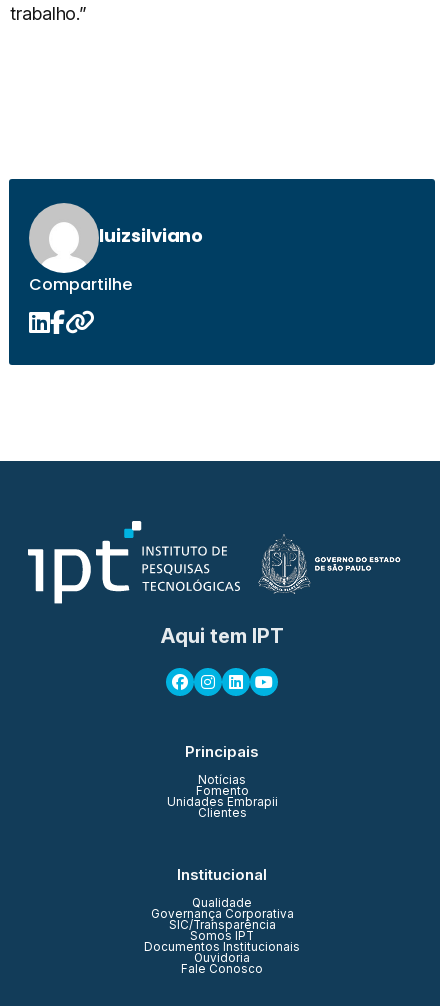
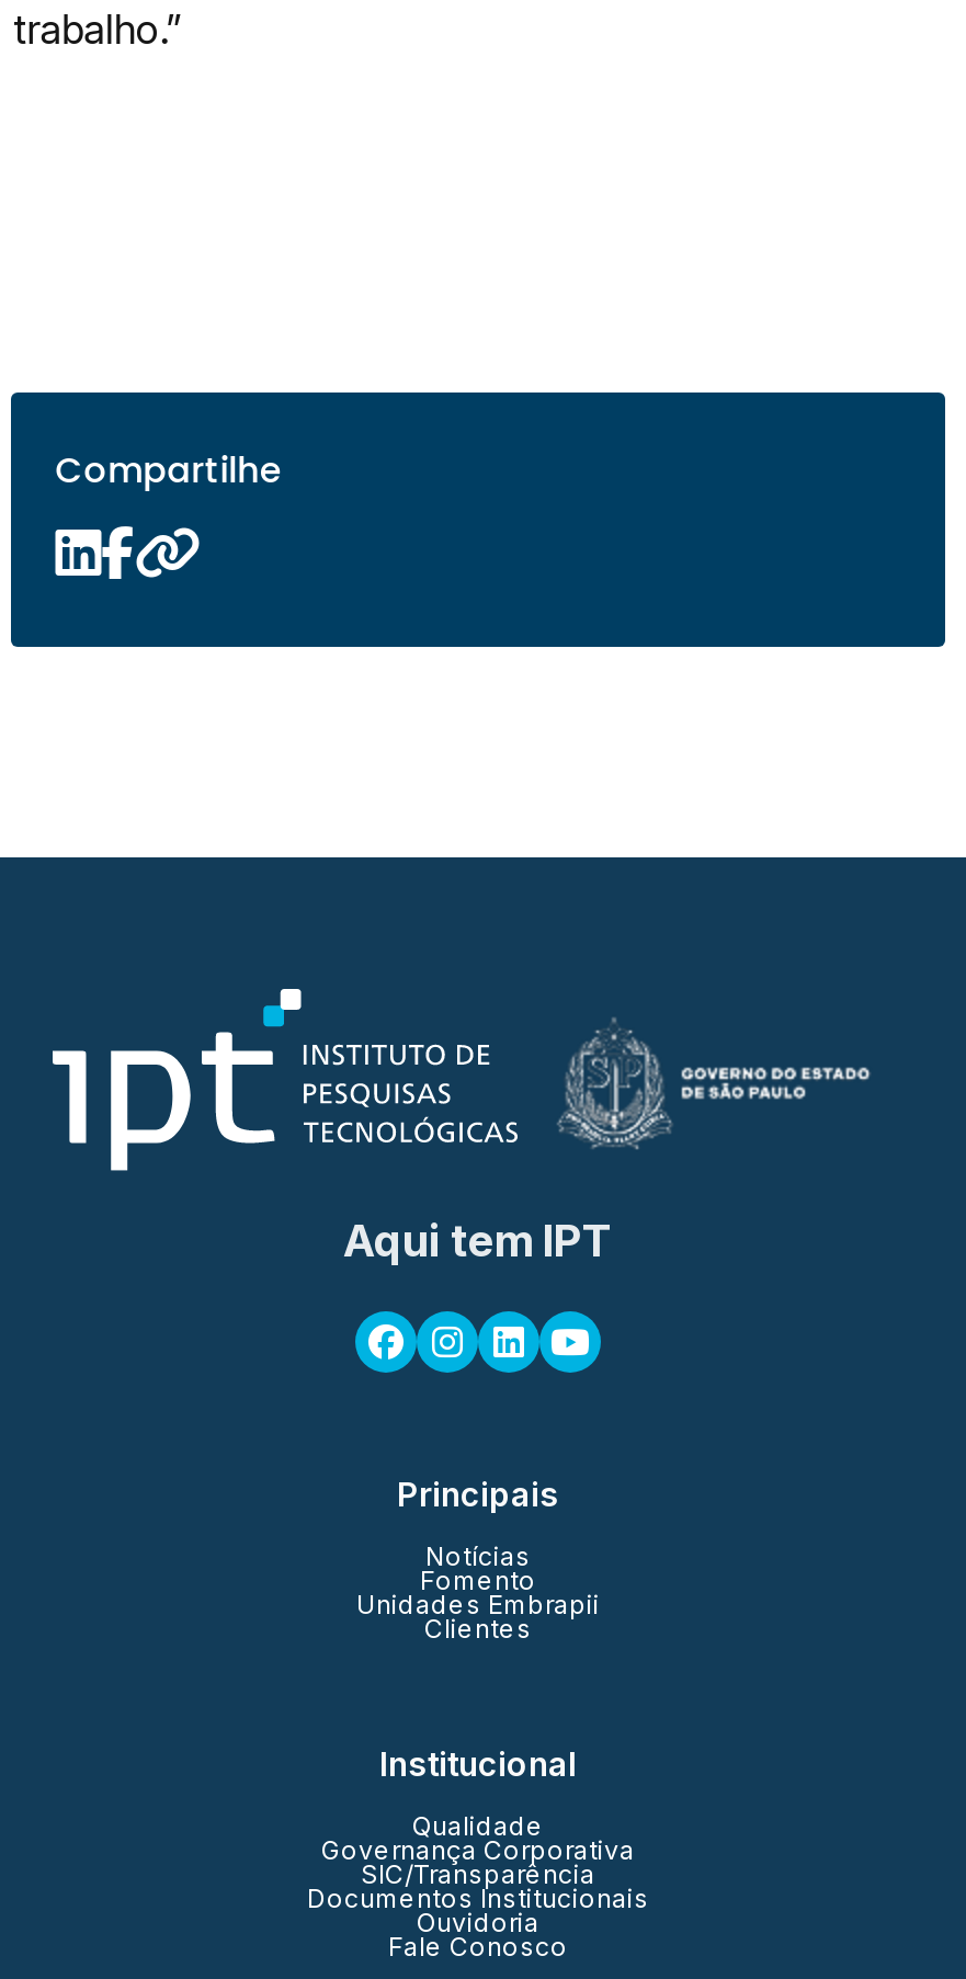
- [image]
- luizsilviano

- Somos IPT
